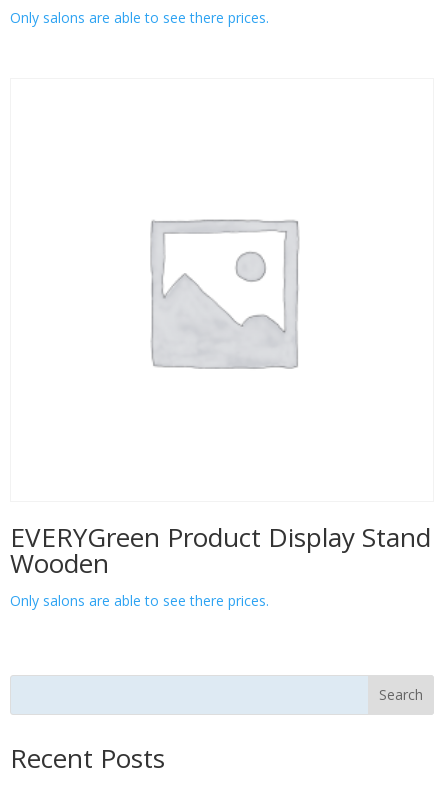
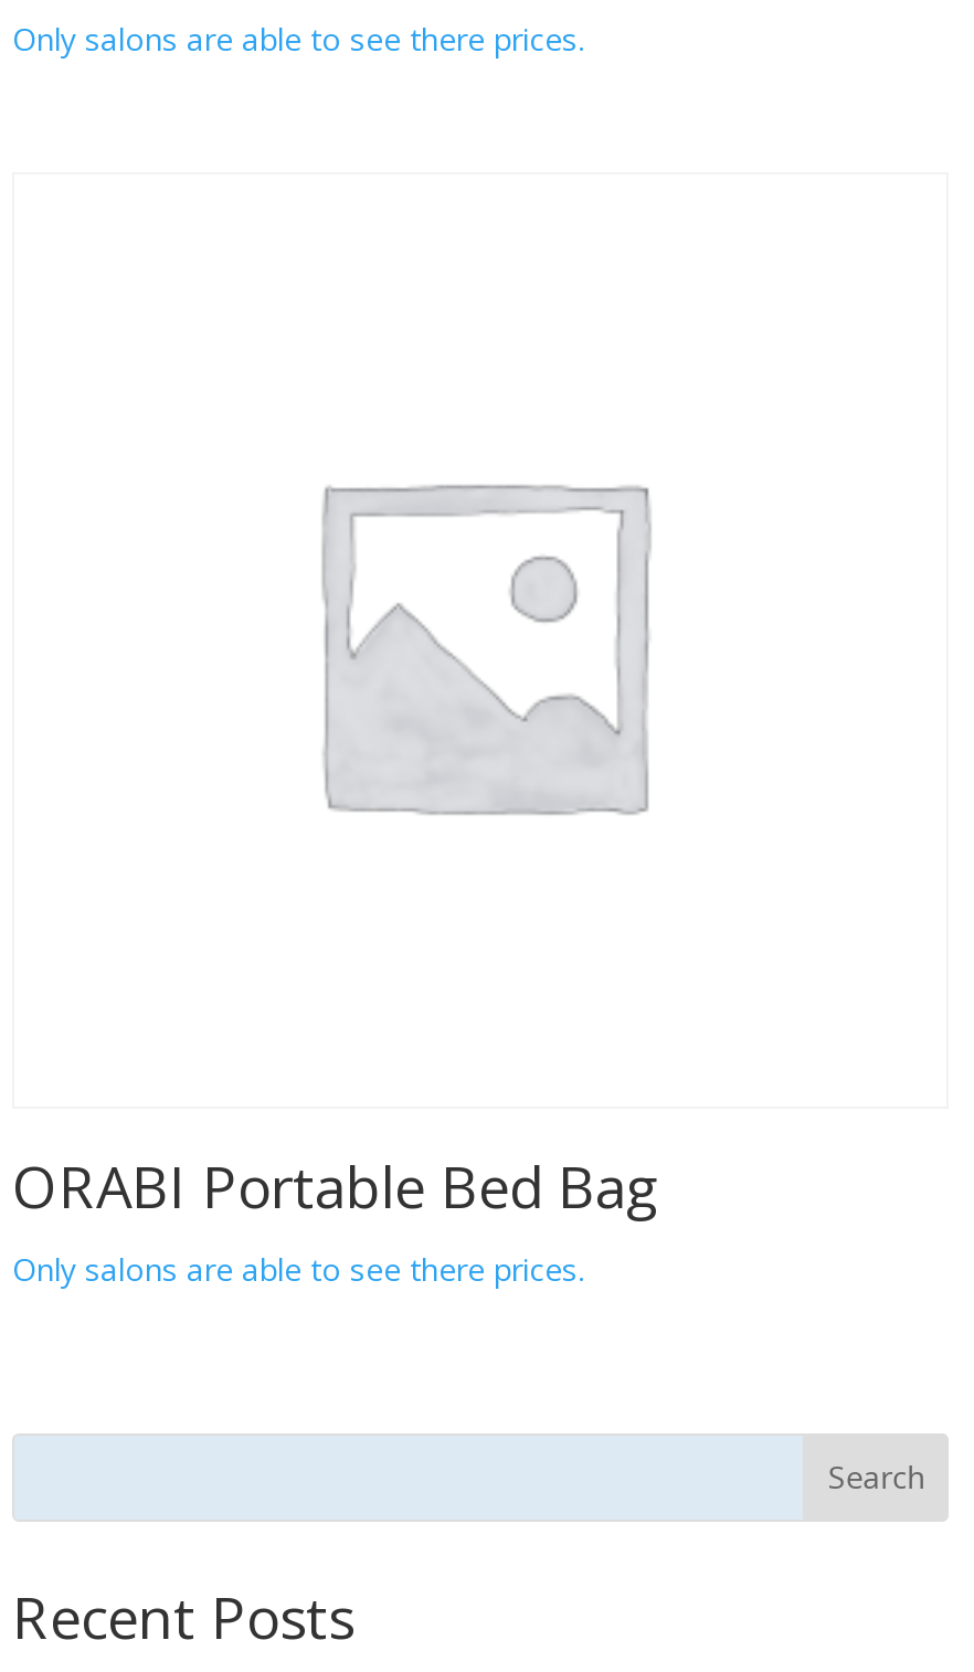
- EVERYGreen Product Display Stand
- Wooden
+ ORABI Portable Bed Bag
